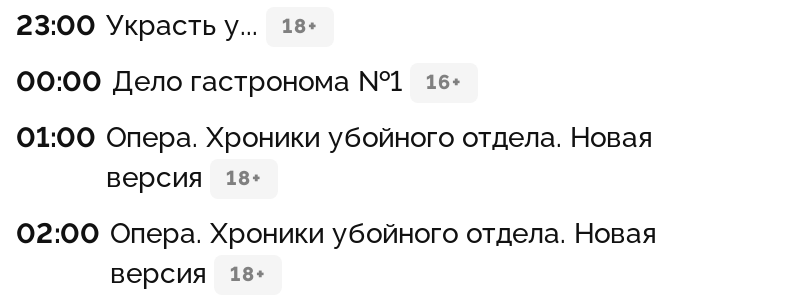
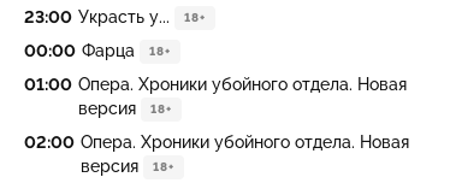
- 00:00 Дело гастронома №1
- 16+
+ 00:00 Фарца
+ 18+
